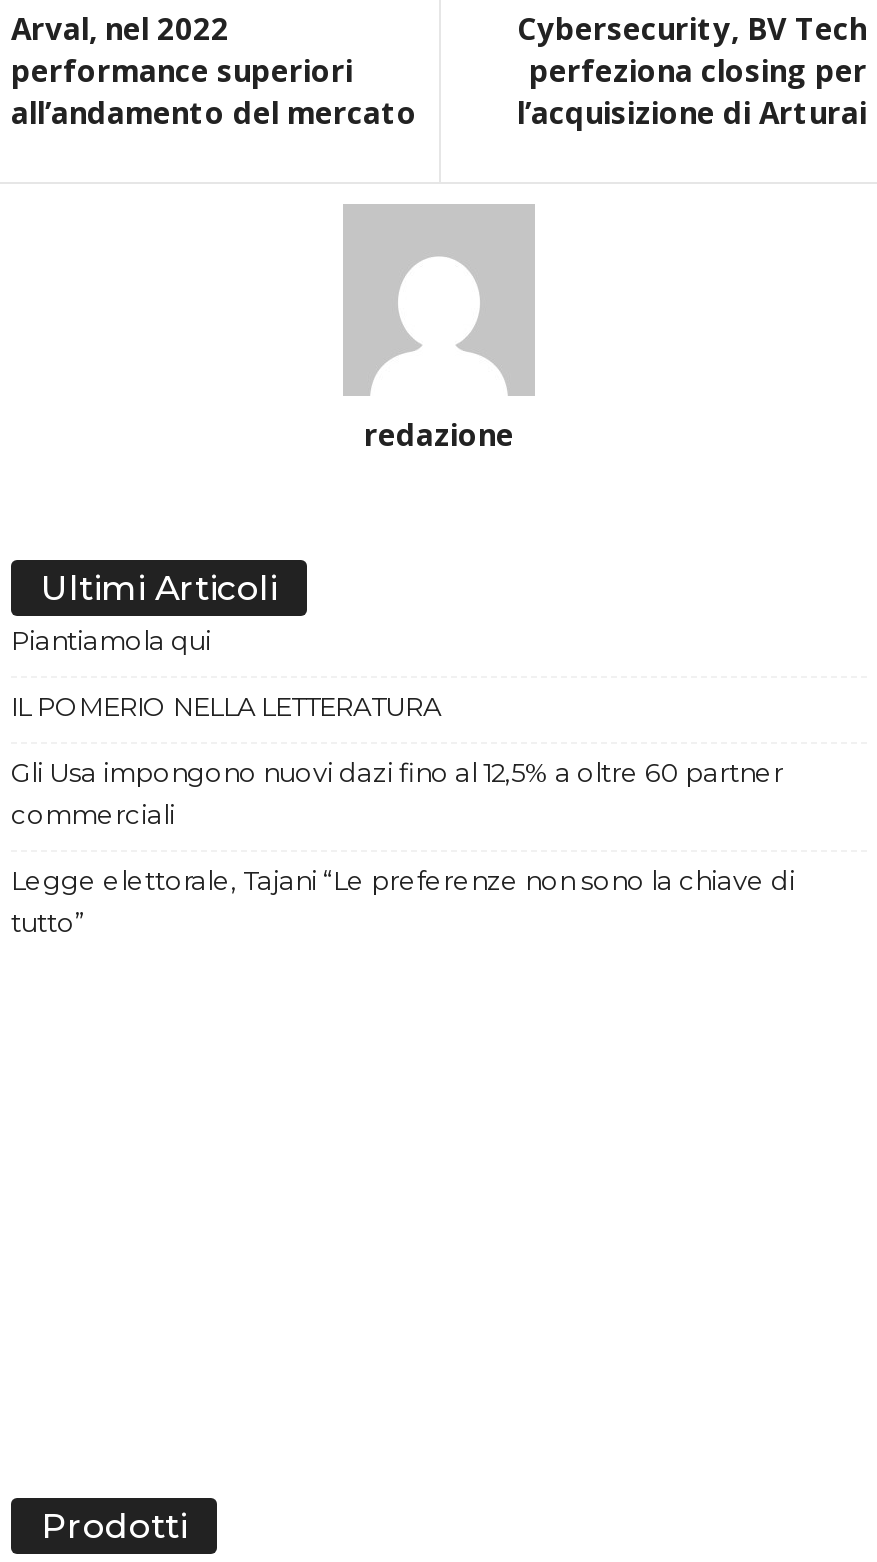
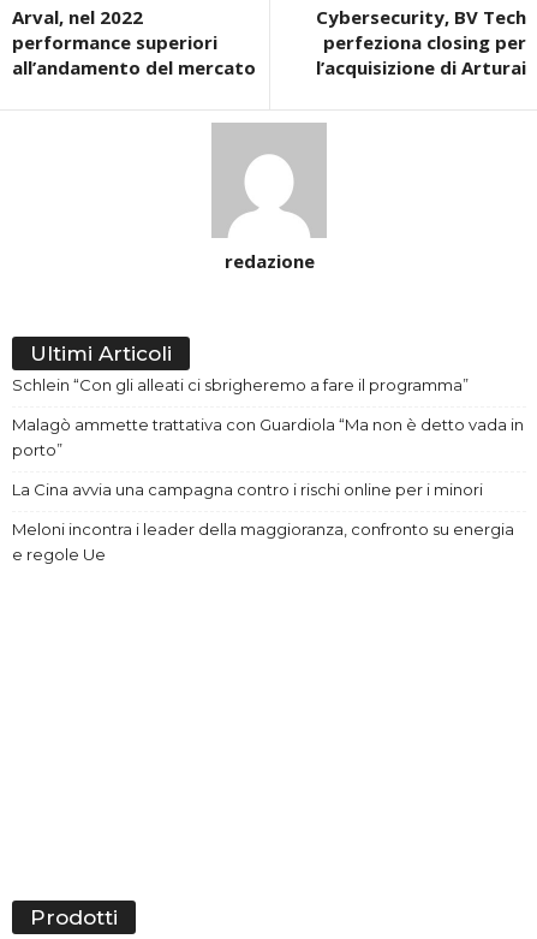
- Piantiamola qui
+ Schlein “Con gli alleati ci sbrigheremo a fare il programma”

- IL POMERIO NELLA LETTERATURA
+ Malagò ammette trattativa con Guardiola “Ma non è detto vada in
+ porto”

- Gli Usa impongono nuovi dazi fino al 12,5% a oltre 60 partner
- commerciali
+ La Cina avvia una campagna contro i rischi online per i minori

- Legge elettorale, Tajani “Le preferenze non sono la chiave di
- tutto”
+ Meloni incontra i leader della maggioranza, confronto su energia
+ e regole Ue
